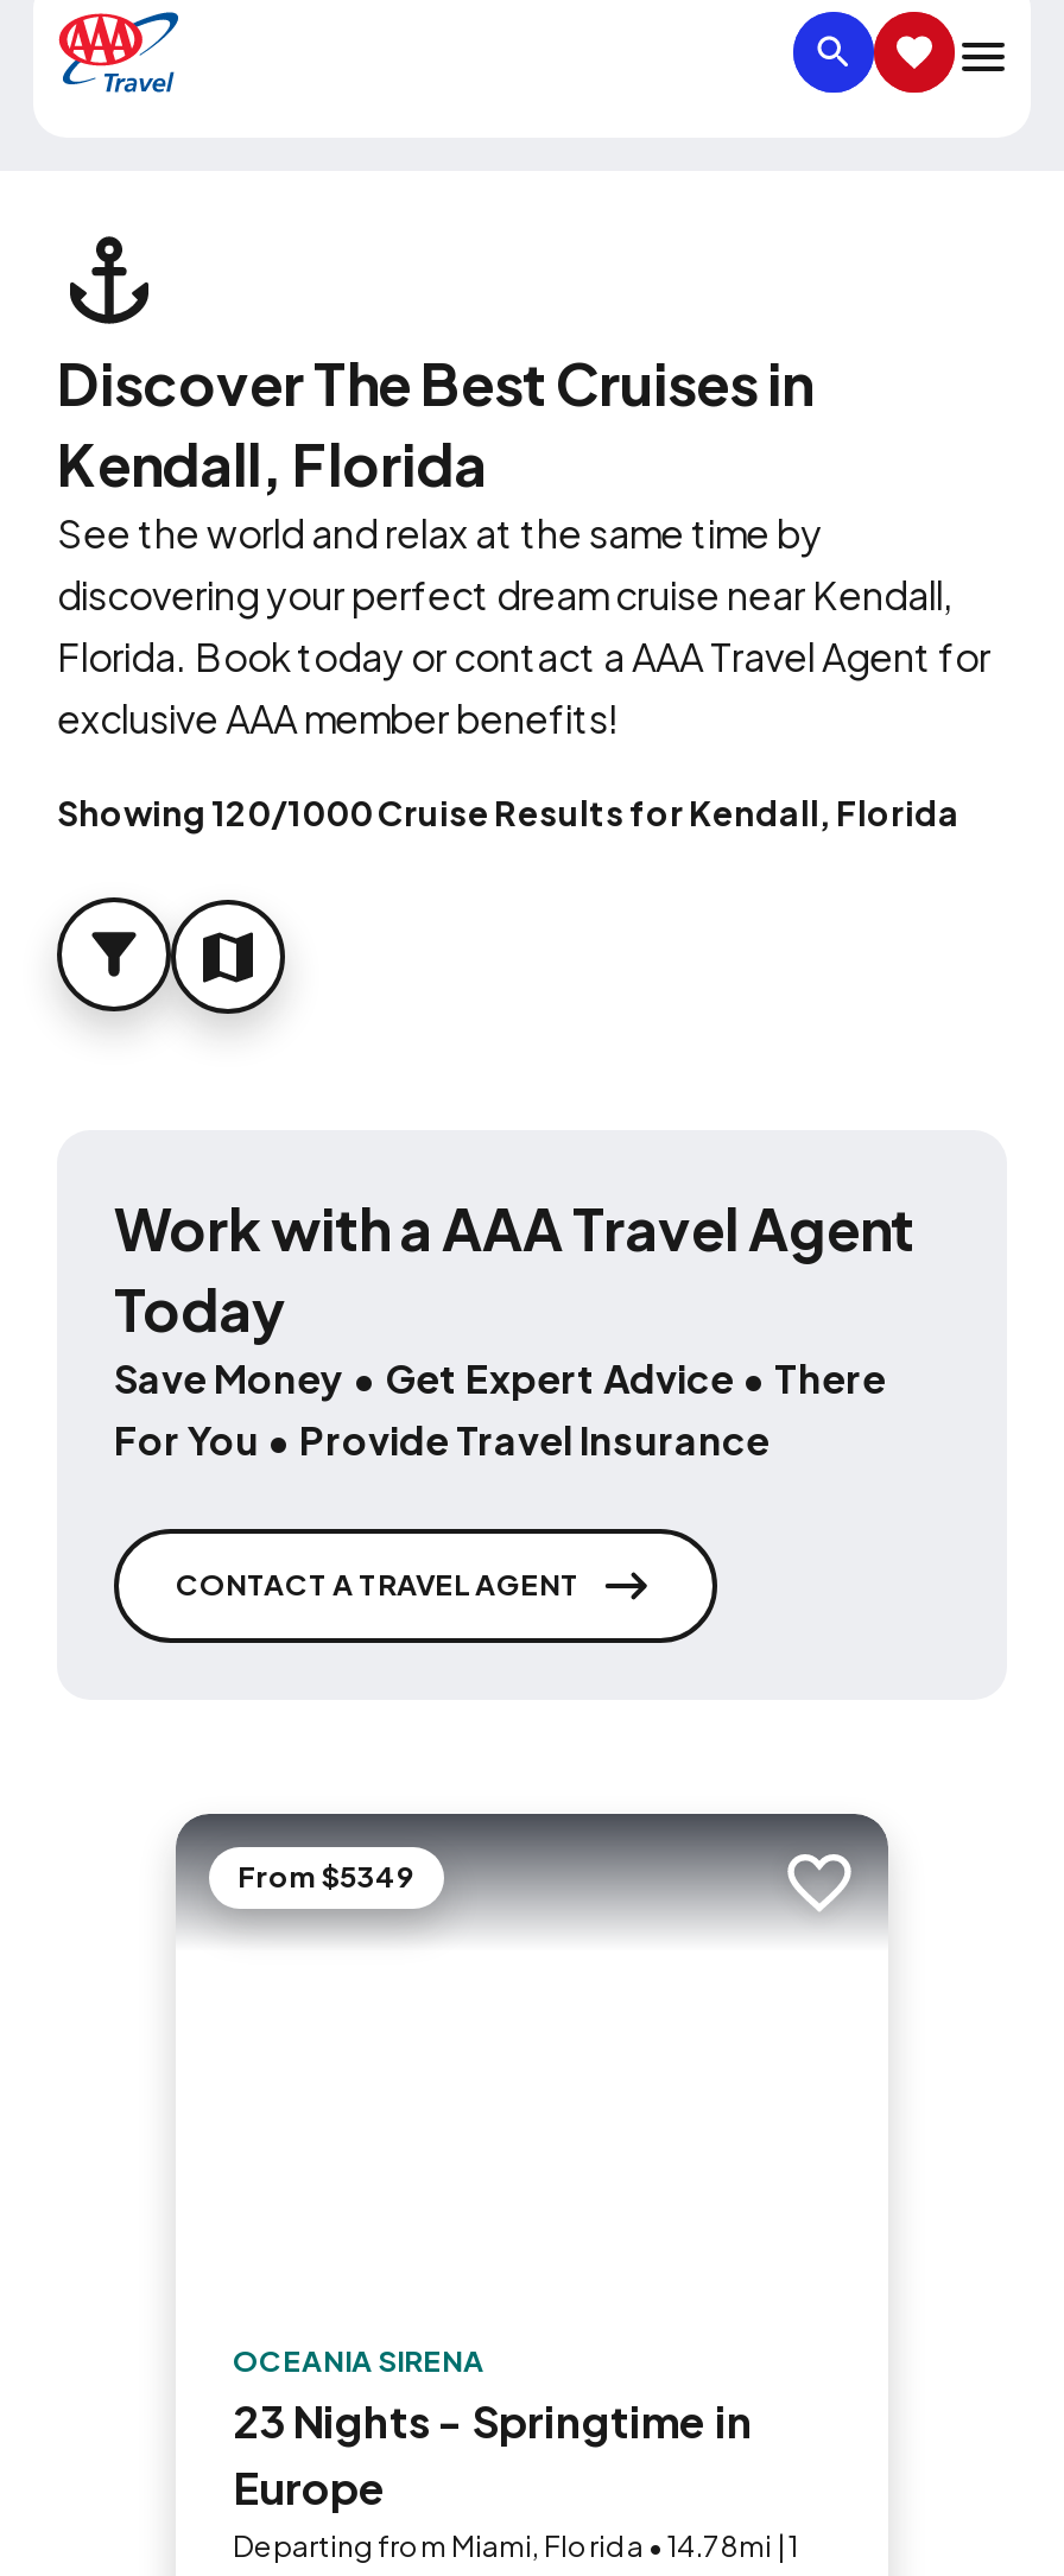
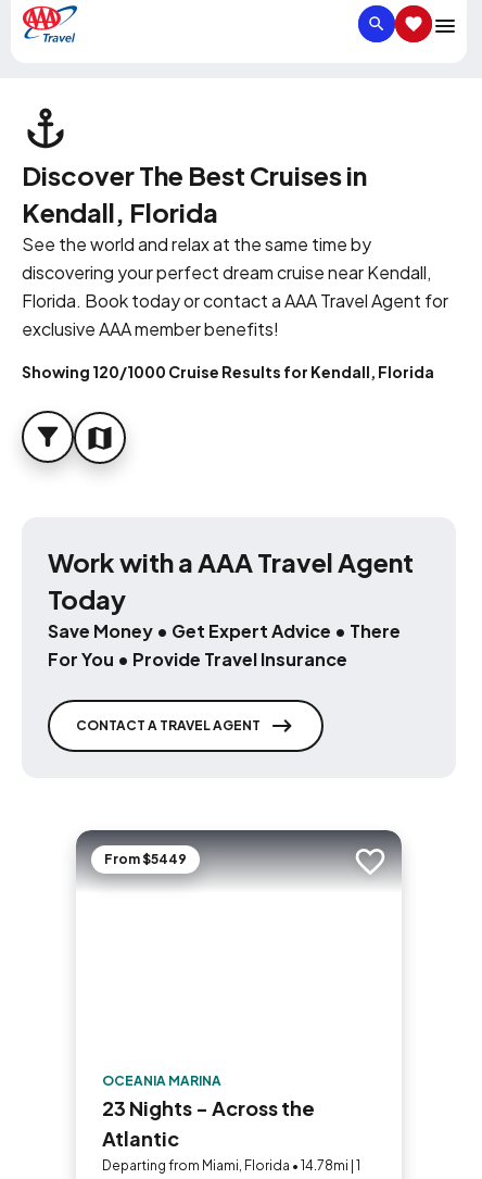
- From $5349
+ From $5449

- OCEANIA SIRENA
- 23 Nights - Springtime in
- Europe
+ OCEANIA MARINA
+ 23 Nights - Across the
+ Atlantic
